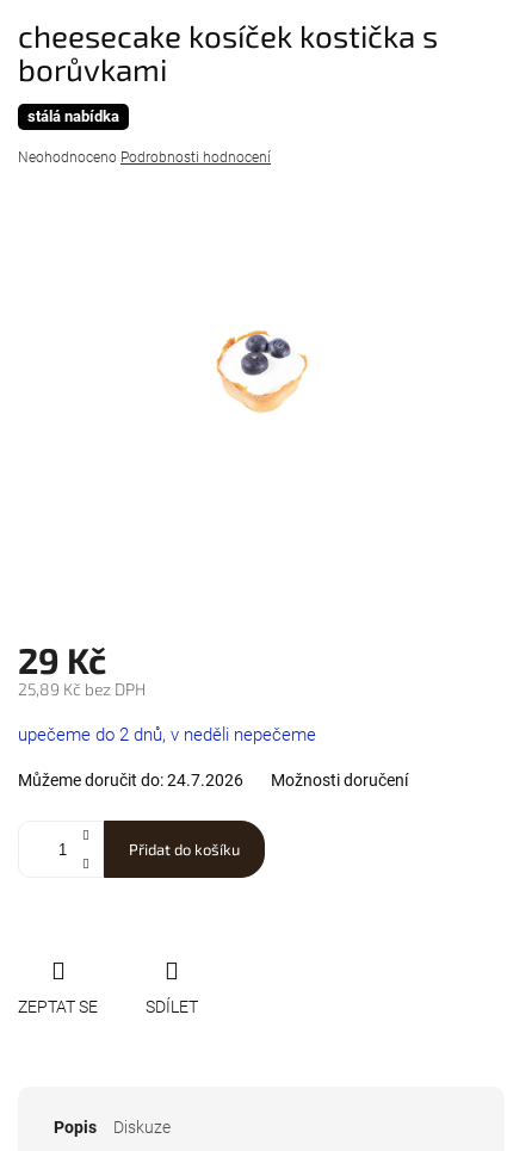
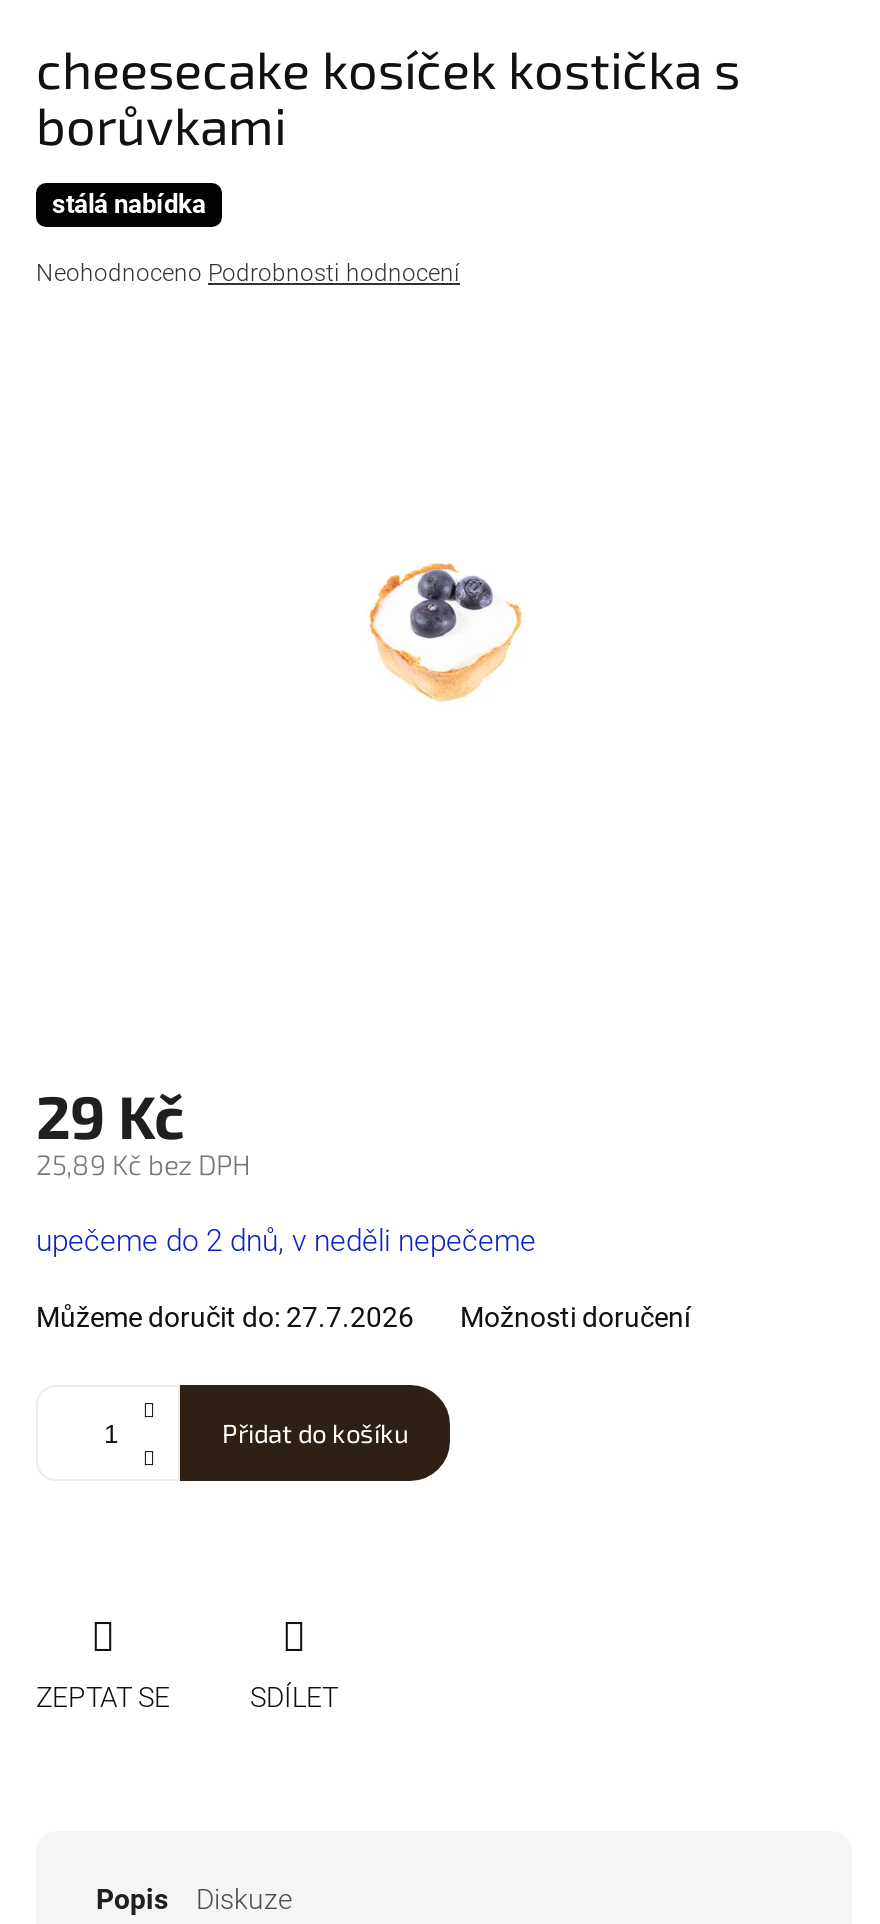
- Můžeme doručit do: 24.7.2026
+ Můžeme doručit do: 27.7.2026
